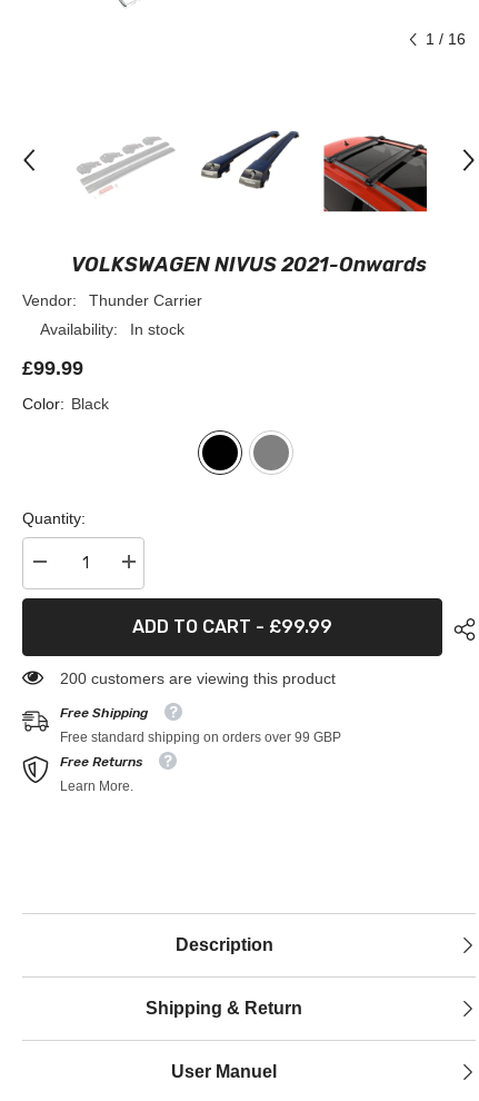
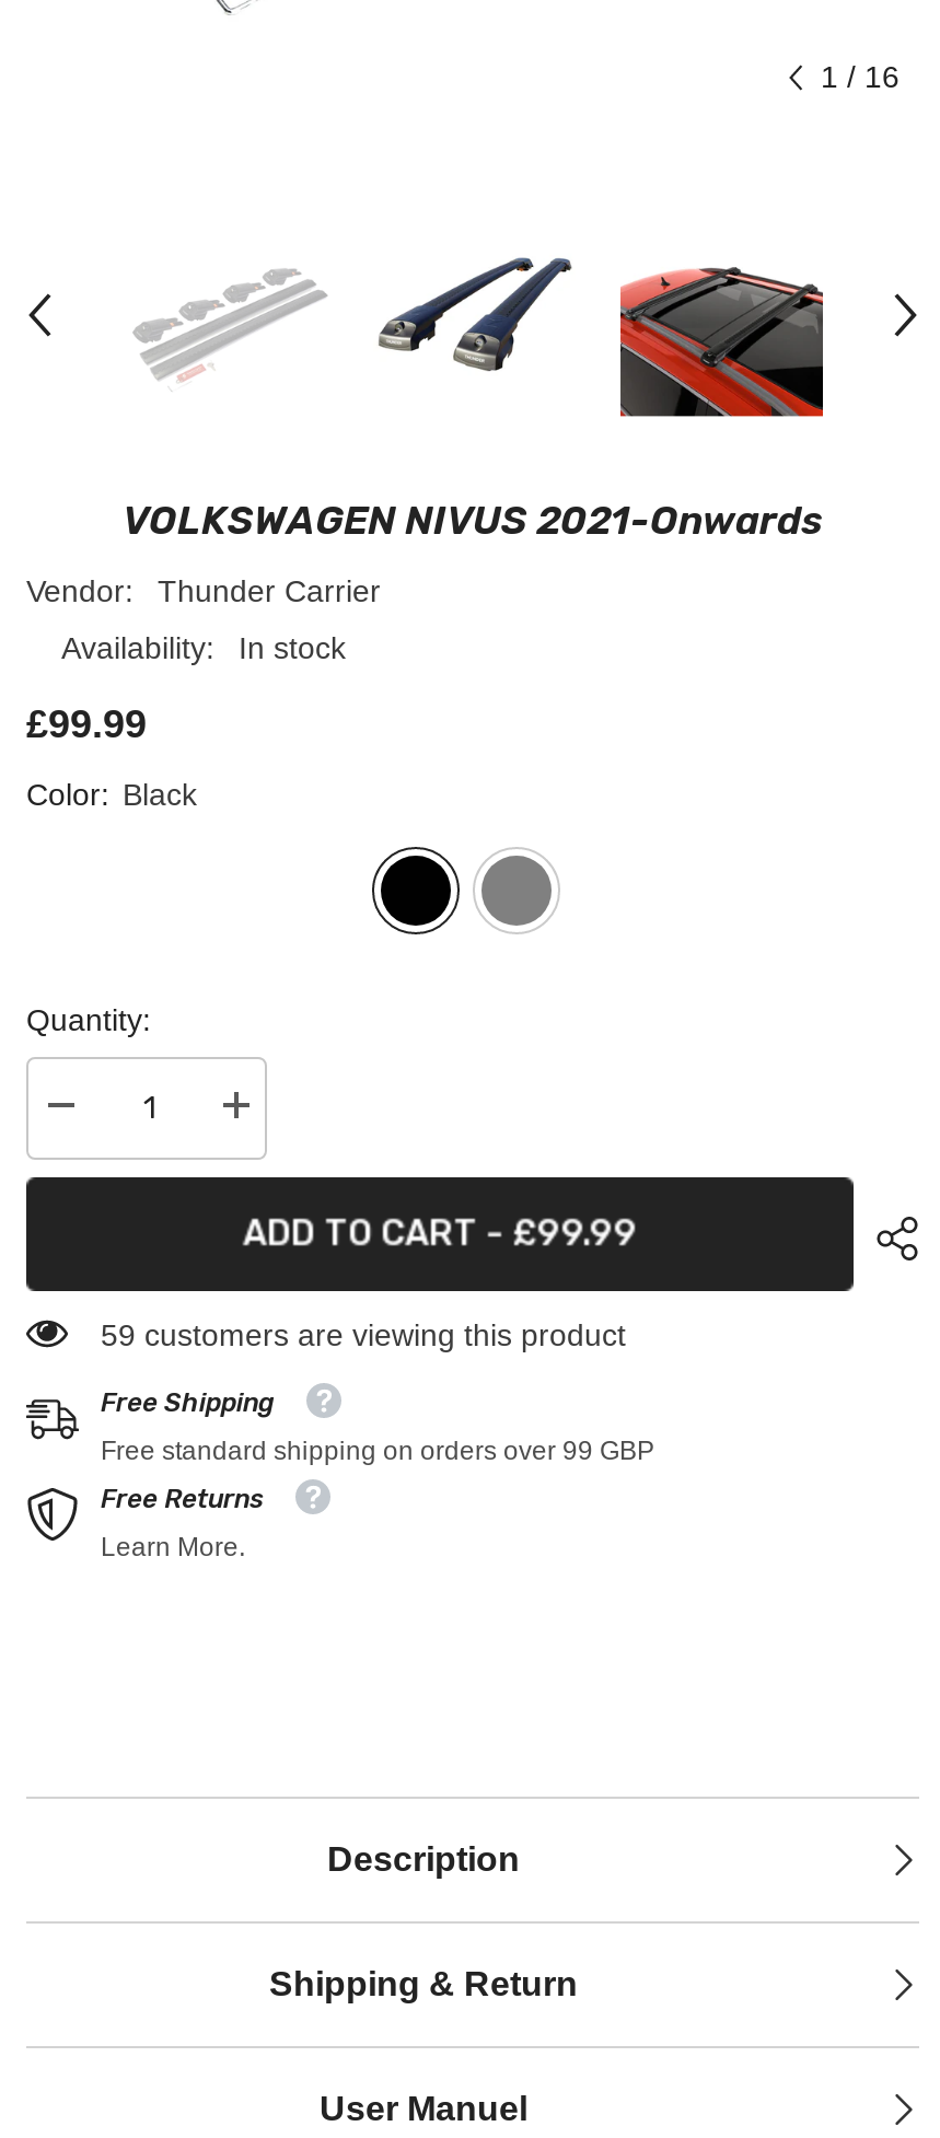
- 200 customers are viewing this product
+ 59 customers are viewing this product
